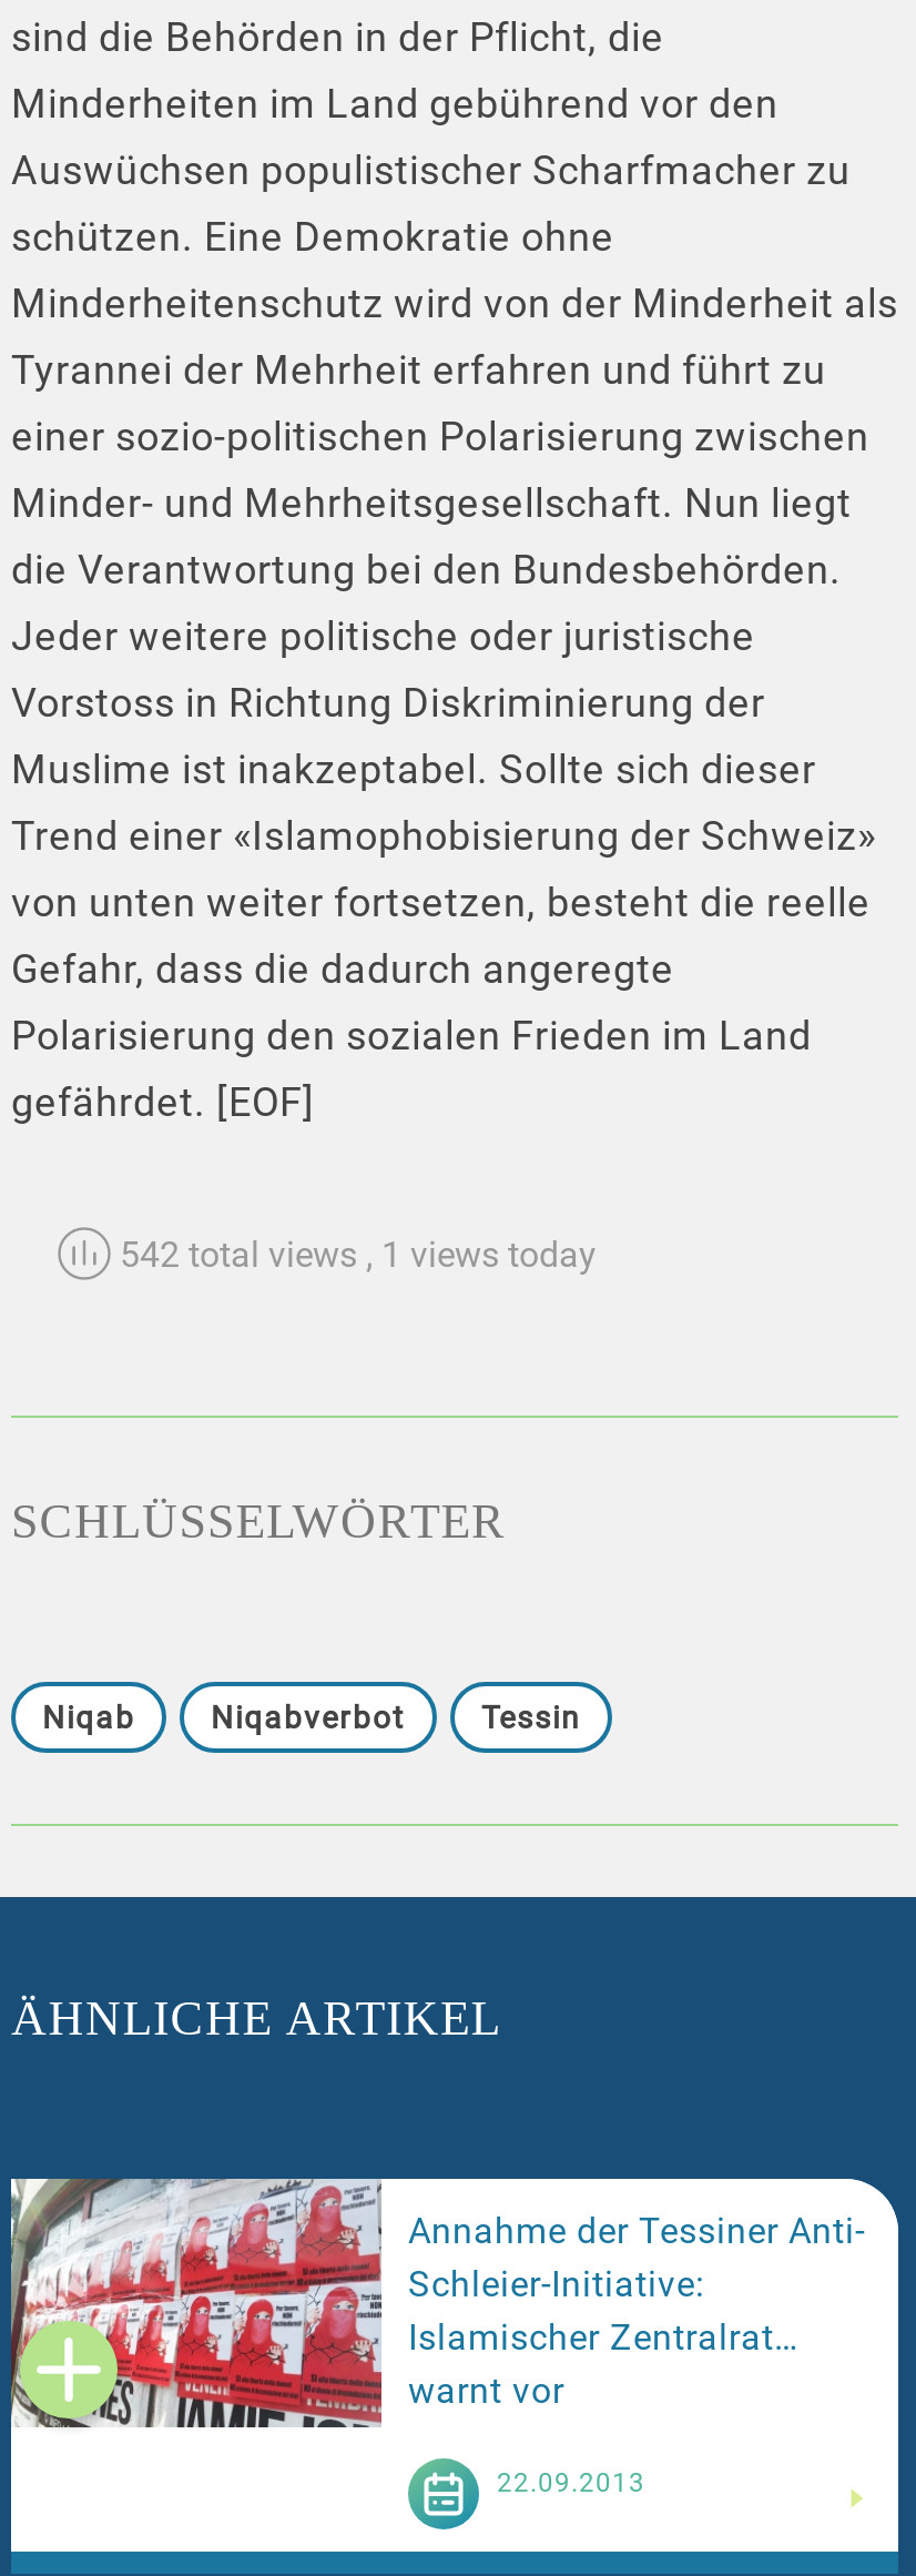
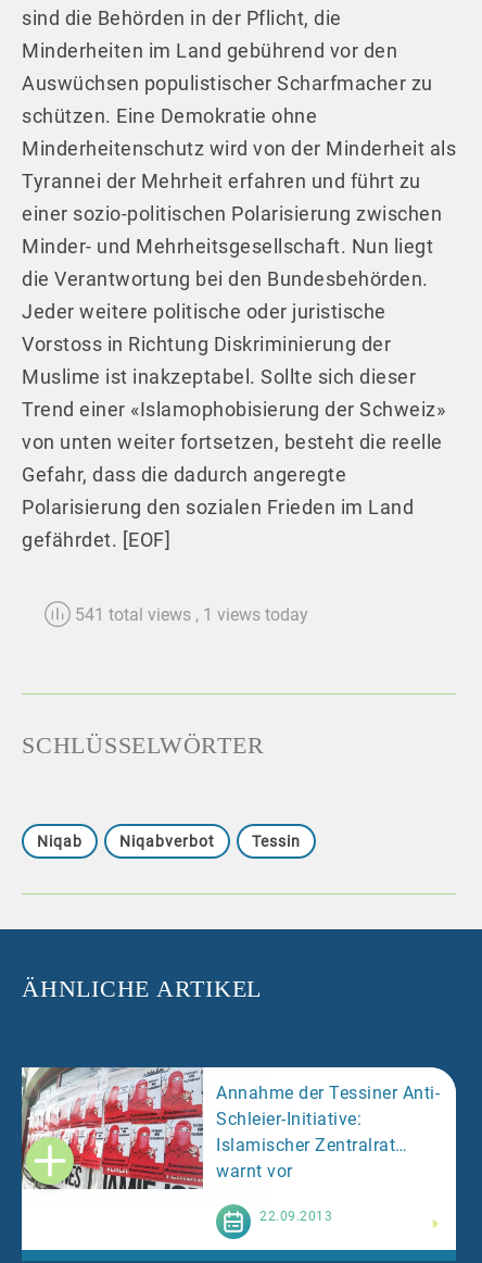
- 542 total views, 1 views today
+ 541 total views, 1 views today
